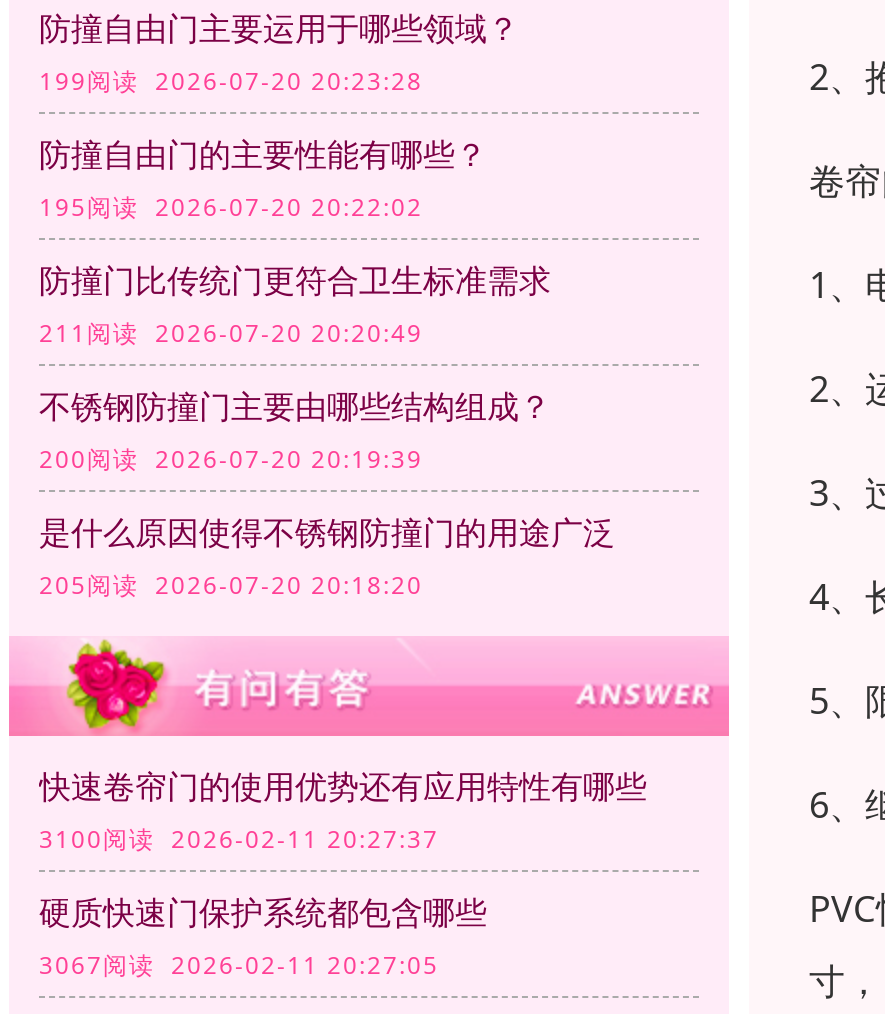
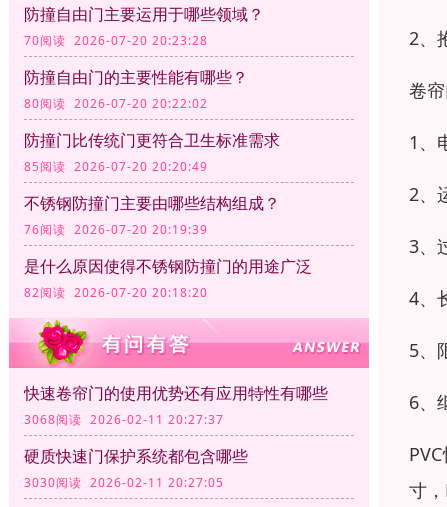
- 199阅读 2026-07-20 20:23:28
+ 70阅读 2026-07-20 20:23:28

- 195阅读 2026-07-20 20:22:02
+ 80阅读 2026-07-20 20:22:02

- 211阅读 2026-07-20 20:20:49
+ 85阅读 2026-07-20 20:20:49

- 200阅读 2026-07-20 20:19:39
+ 76阅读 2026-07-20 20:19:39

- 205阅读 2026-07-20 20:18:20
+ 82阅读 2026-07-20 20:18:20

- 3100阅读 2026-02-11 20:27:37
+ 3068阅读 2026-02-11 20:27:37

- 3067阅读 2026-02-11 20:27:05
+ 3030阅读 2026-02-11 20:27:05
